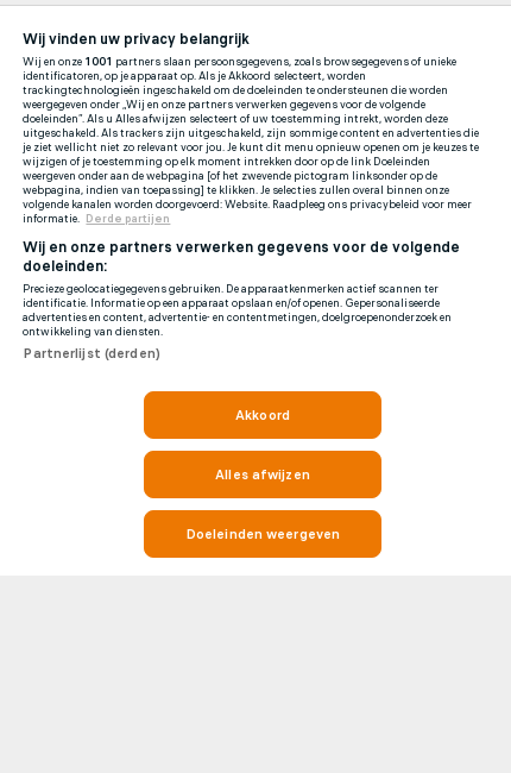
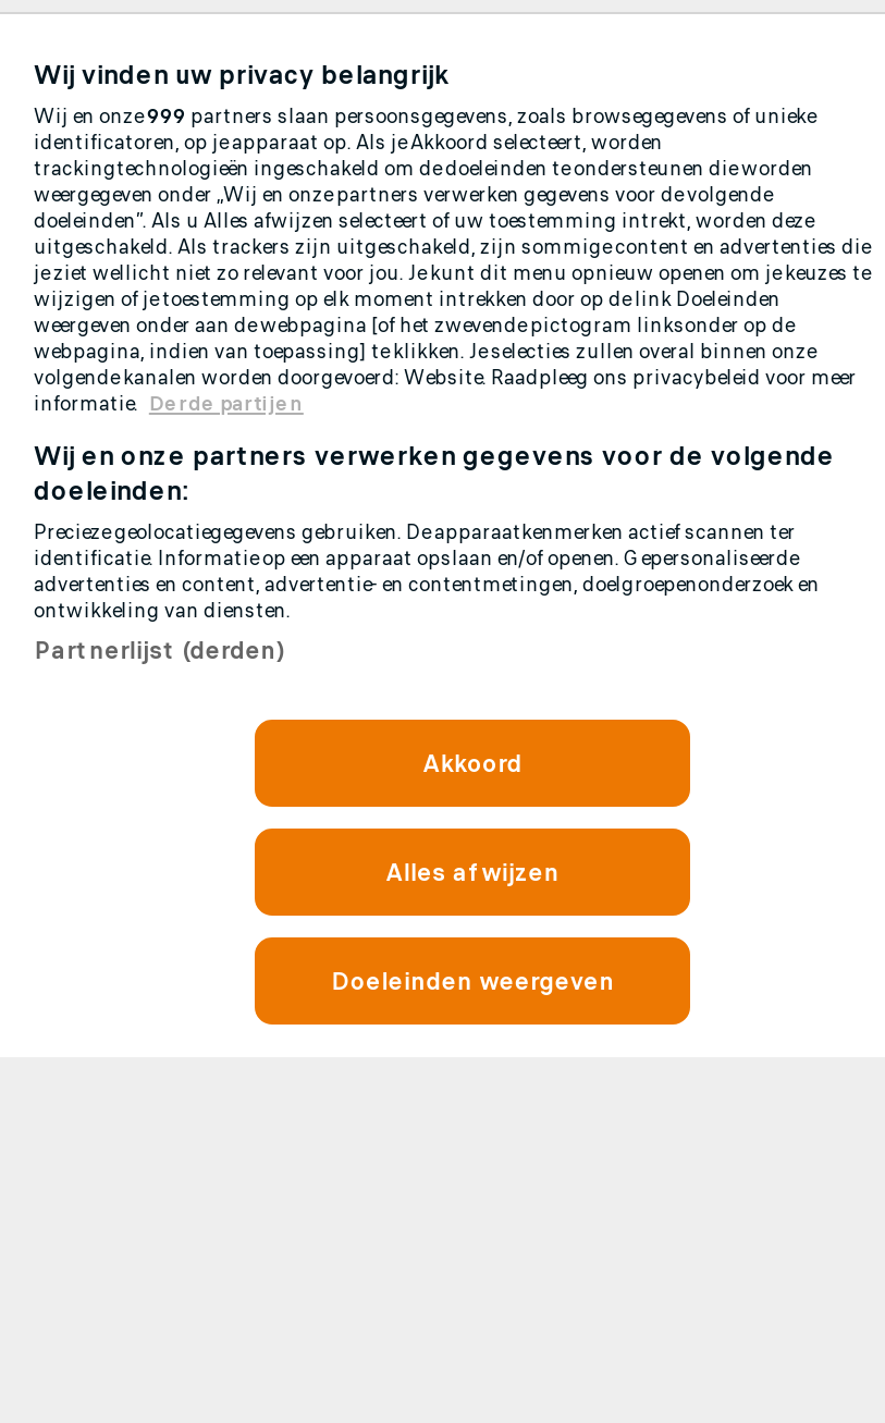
- Wij en onze1001 partners slaan persoonsgegevens, zoals browsegegevens of unieke
+ Wij en onze999 partners slaan persoonsgegevens, zoals browsegegevens of unieke
